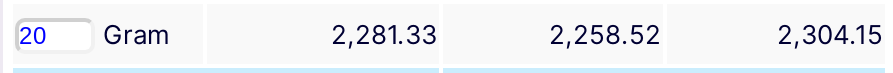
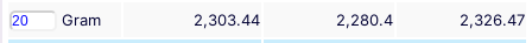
- 2,281.33
+ 2,303.44

- 2,258.52
+ 2,280.4

- 2,304.15
+ 2,326.47
